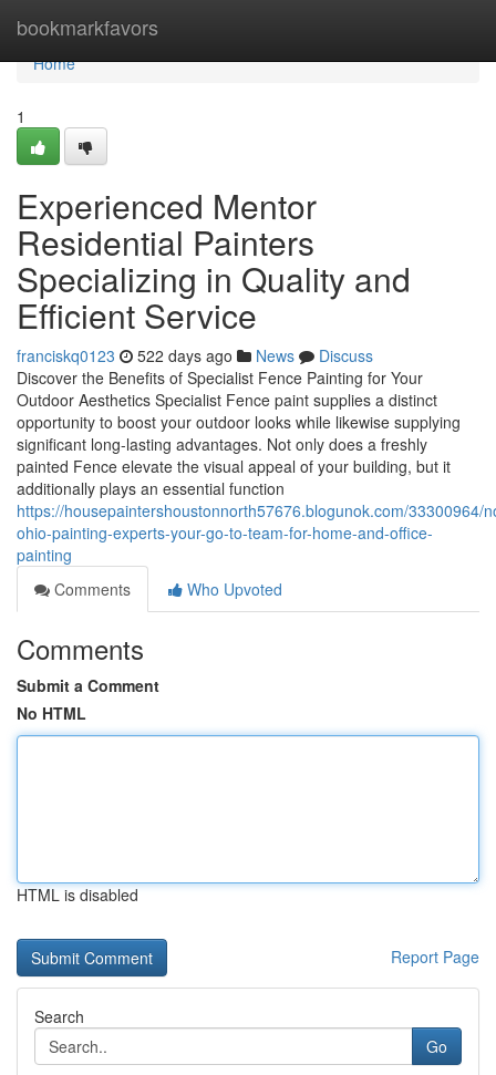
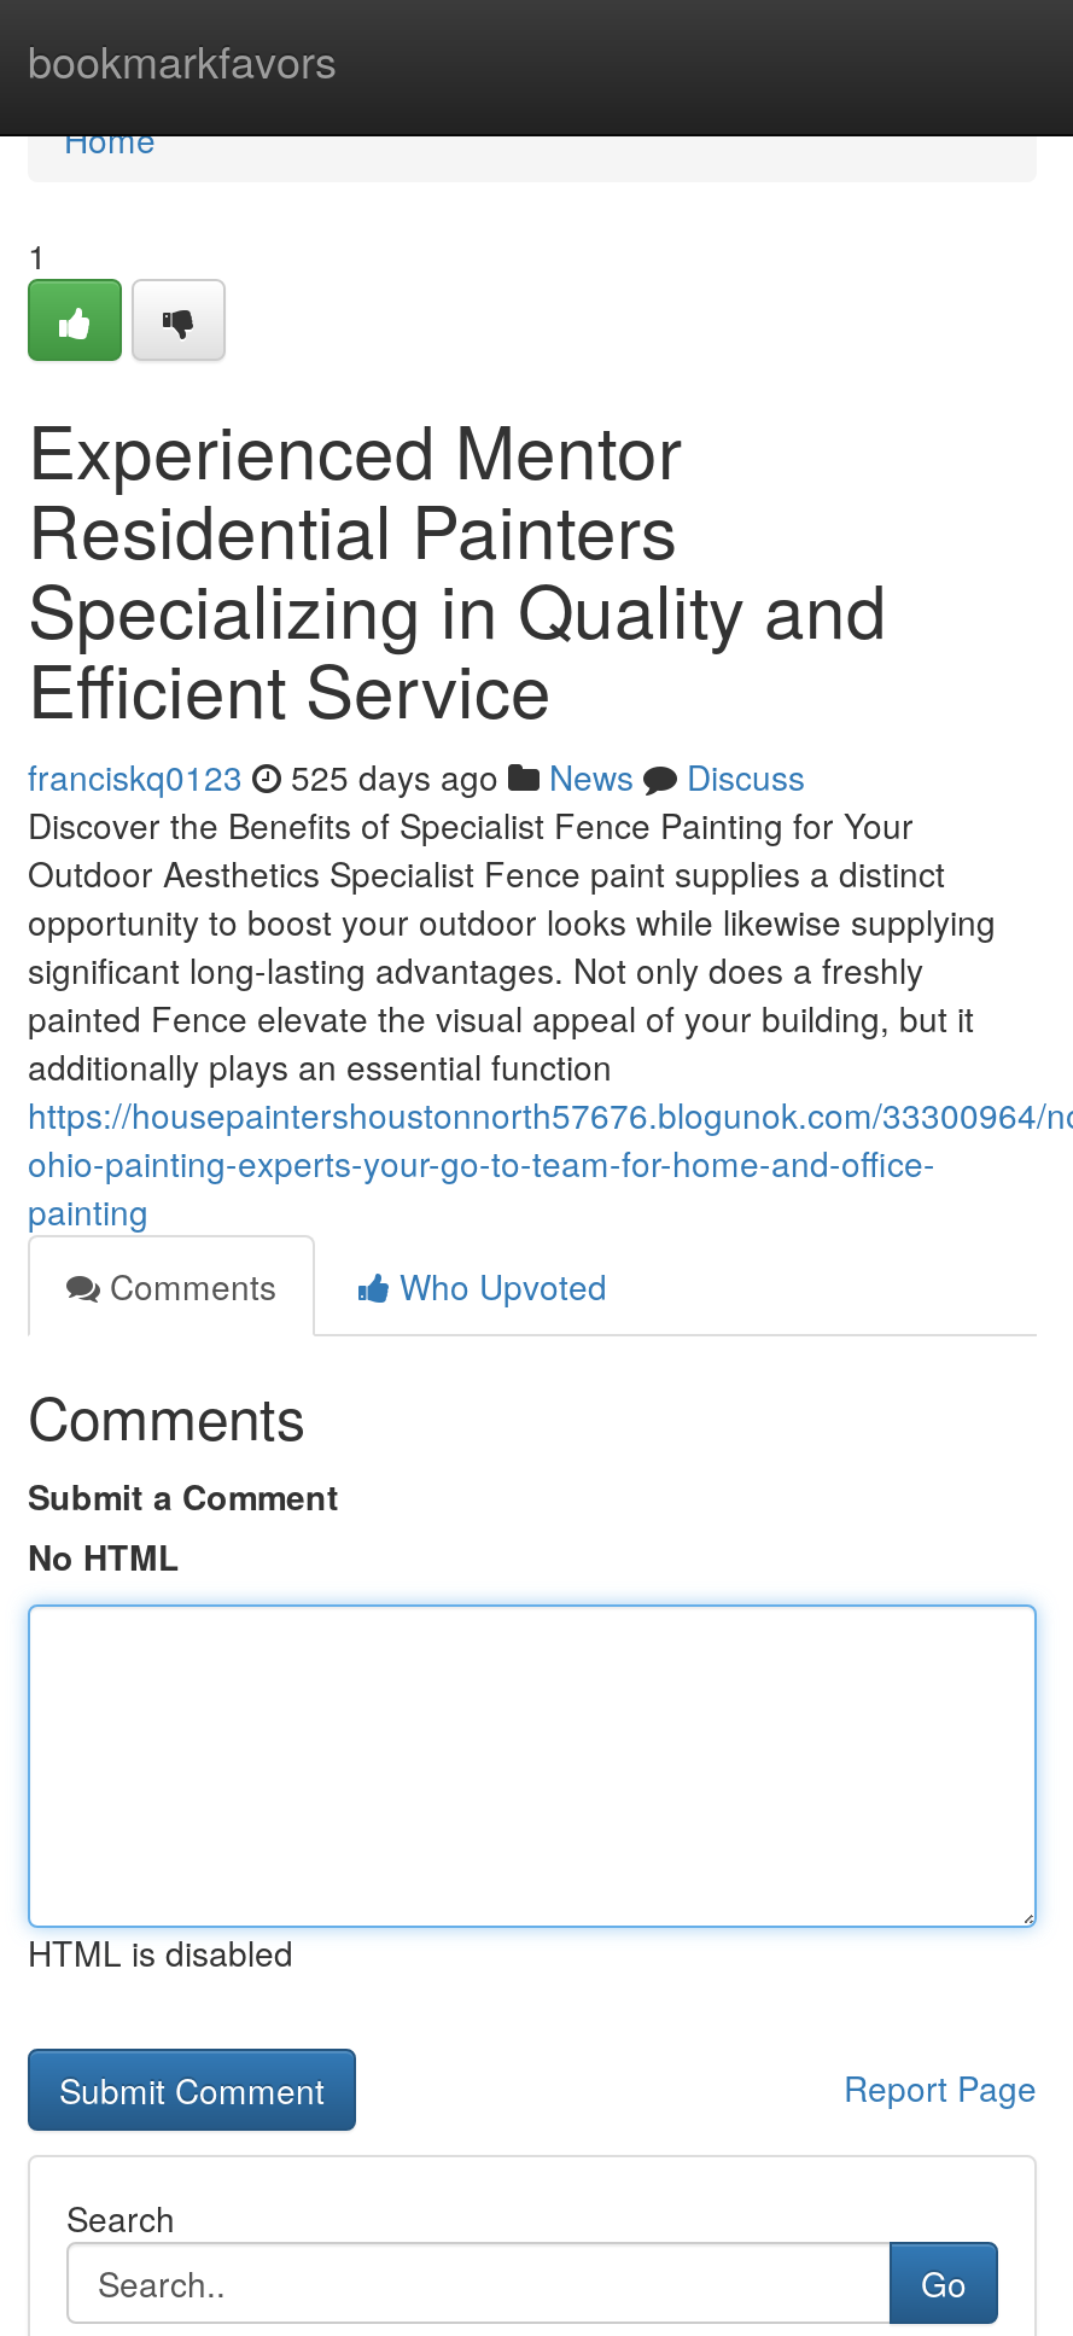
- franciskq0123 522 days ago News Discuss
+ franciskq0123 525 days ago News Discuss
